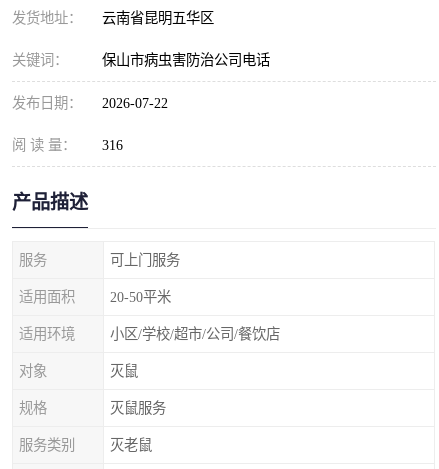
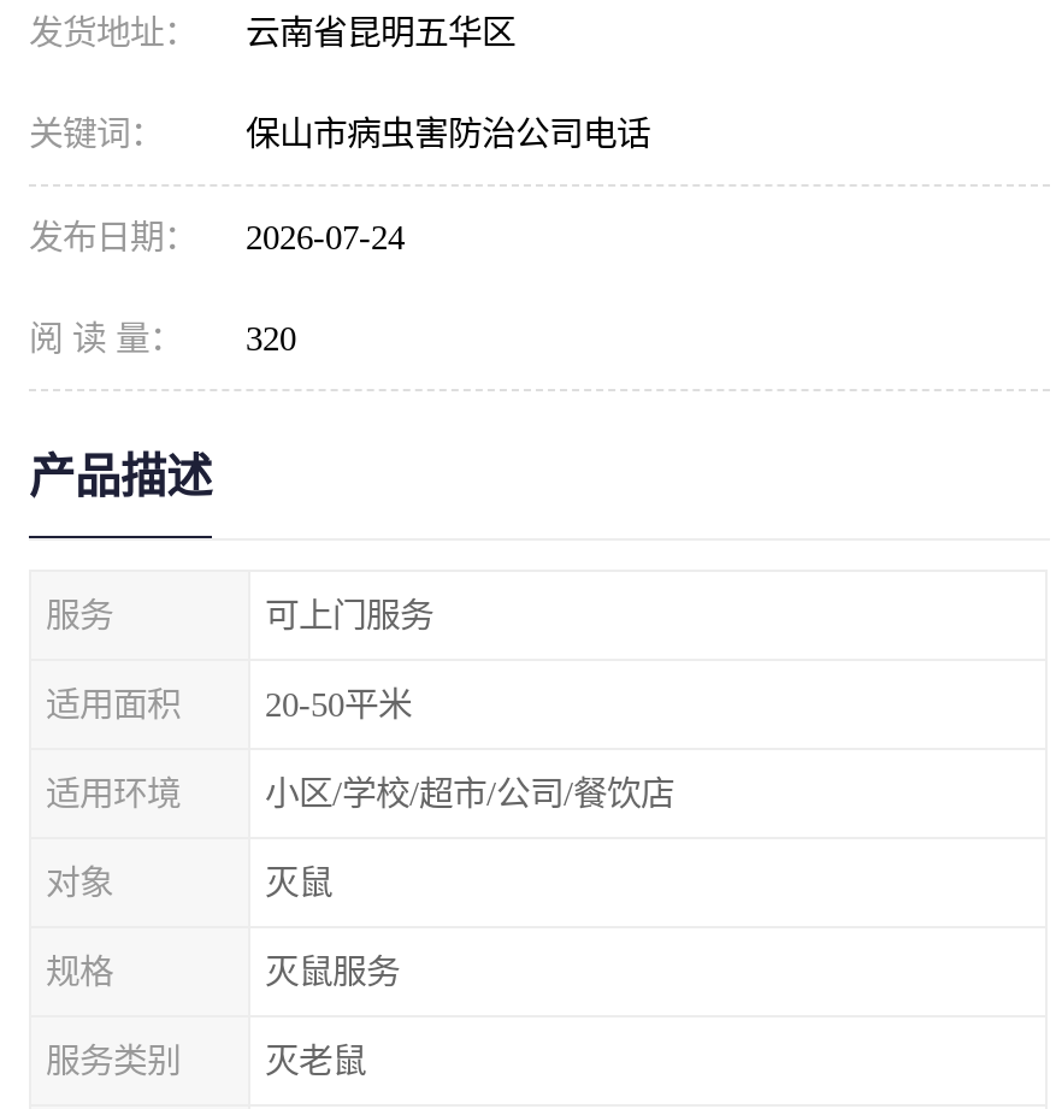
- 发布日期： 2026-07-22
+ 发布日期： 2026-07-24

- 阅 读 量： 316
+ 阅 读 量： 320
